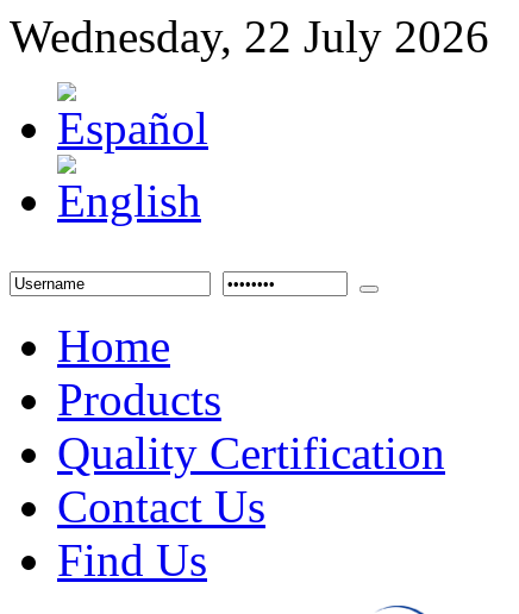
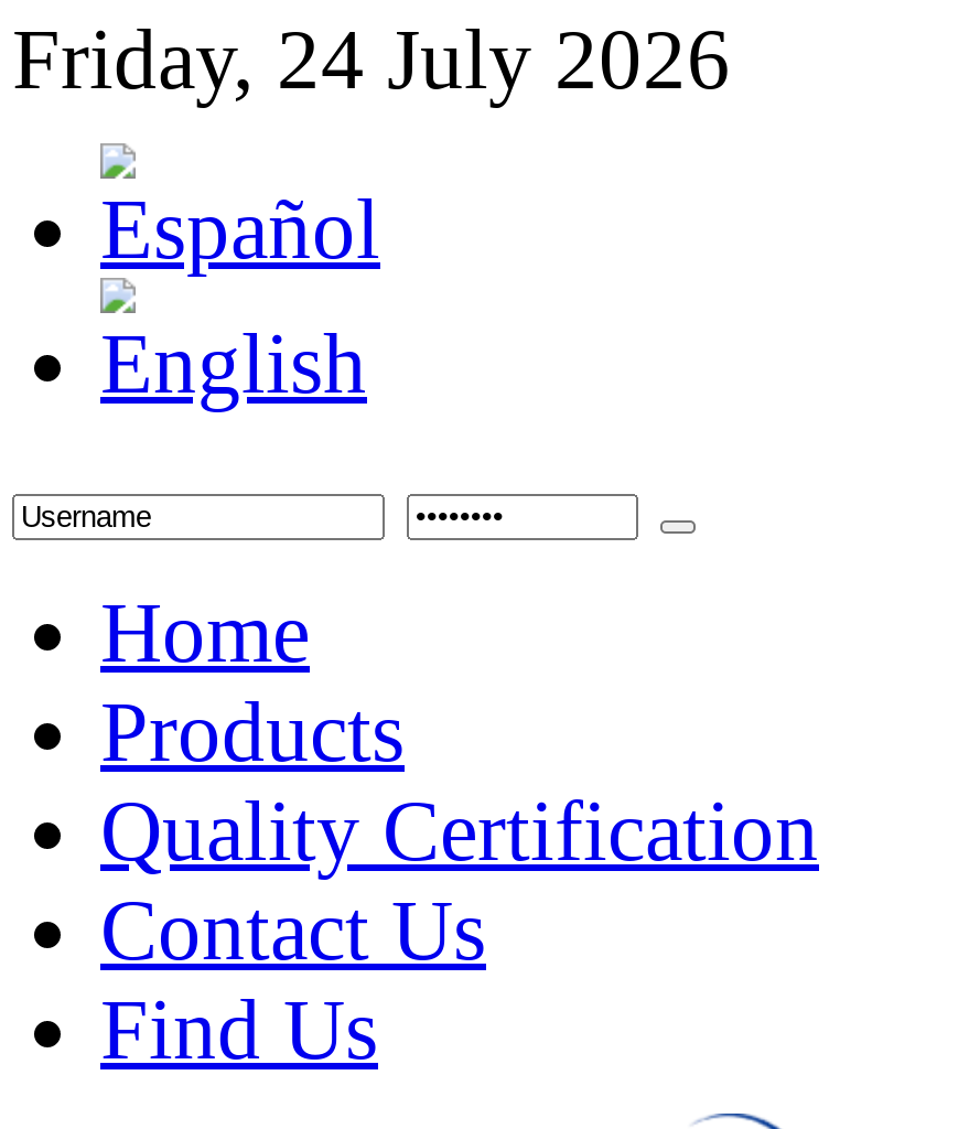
- Wednesday, 22 July 2026
+ Friday, 24 July 2026
